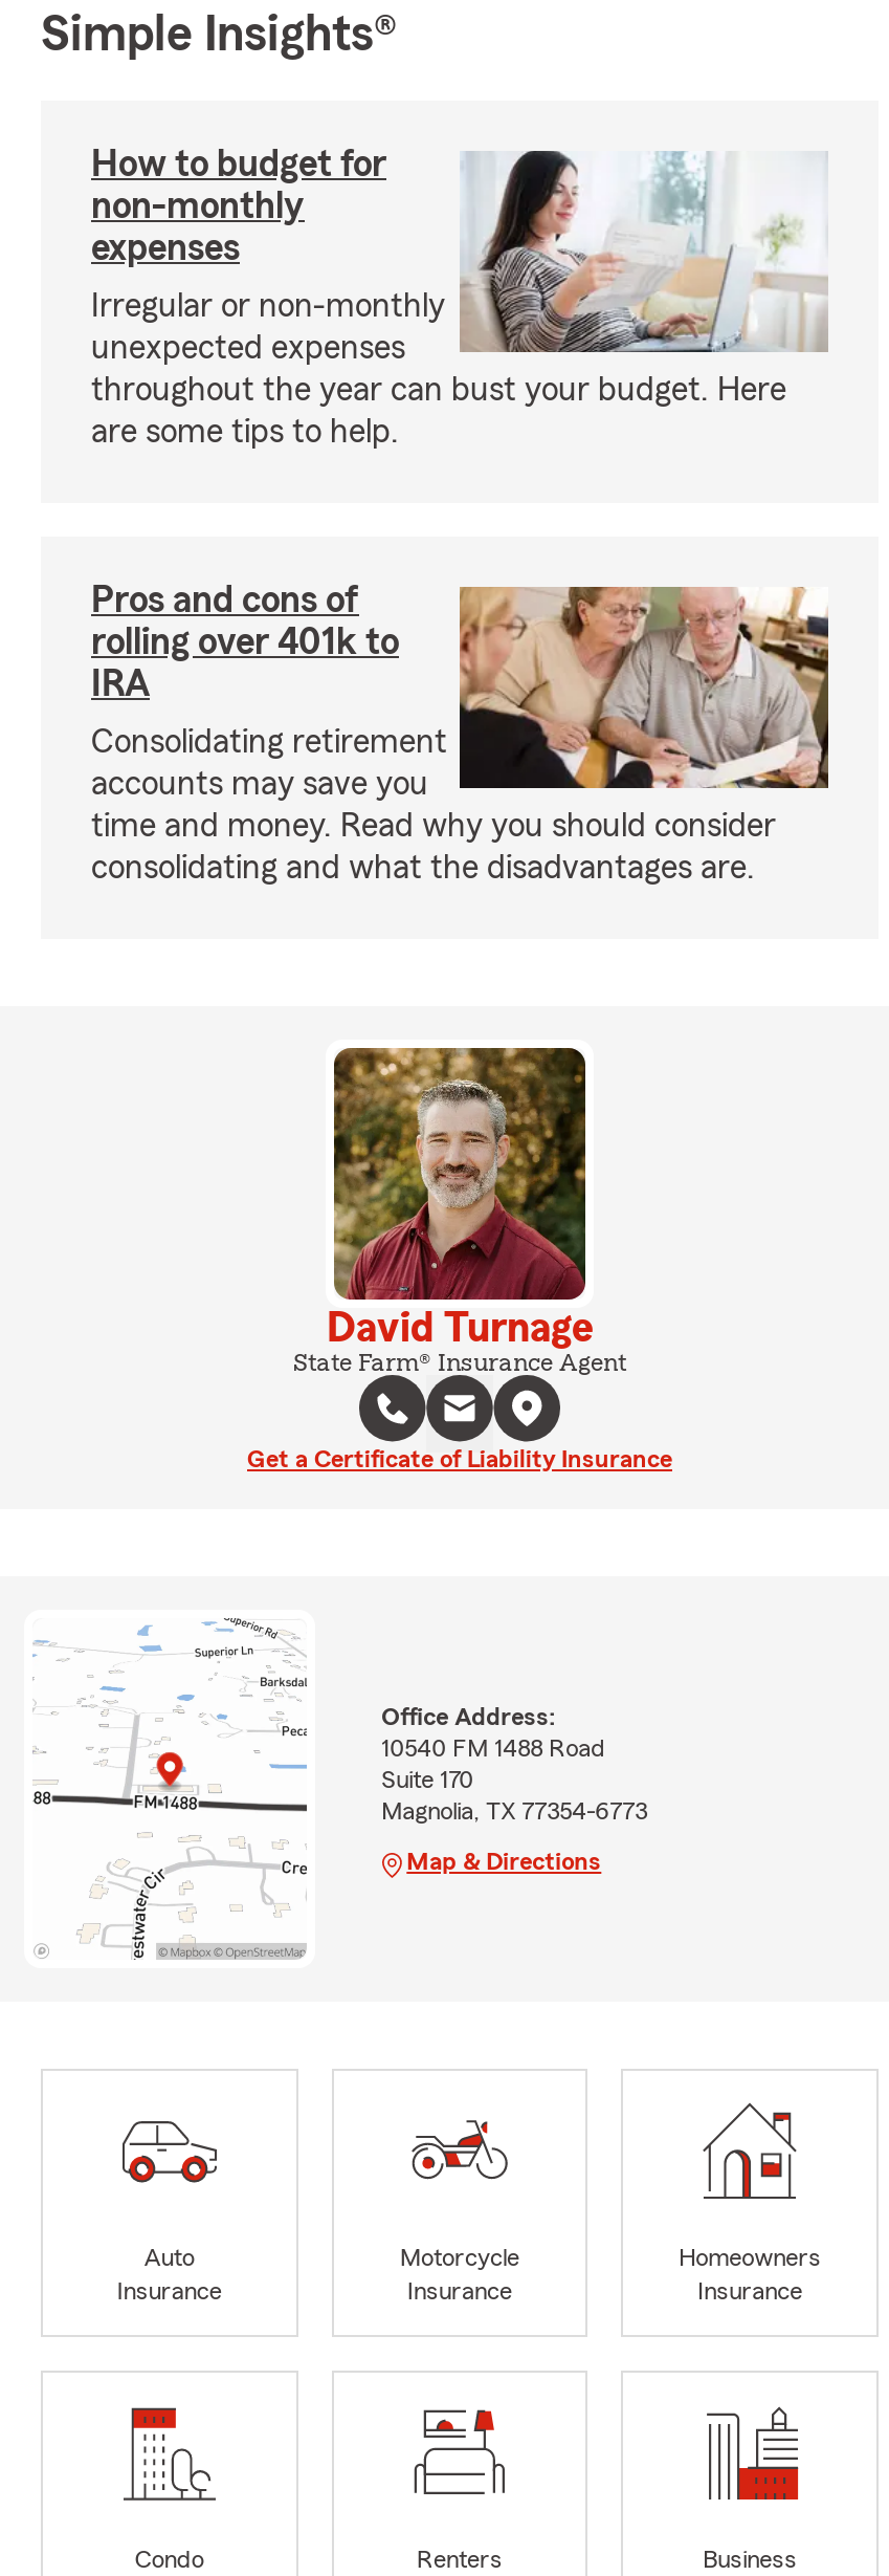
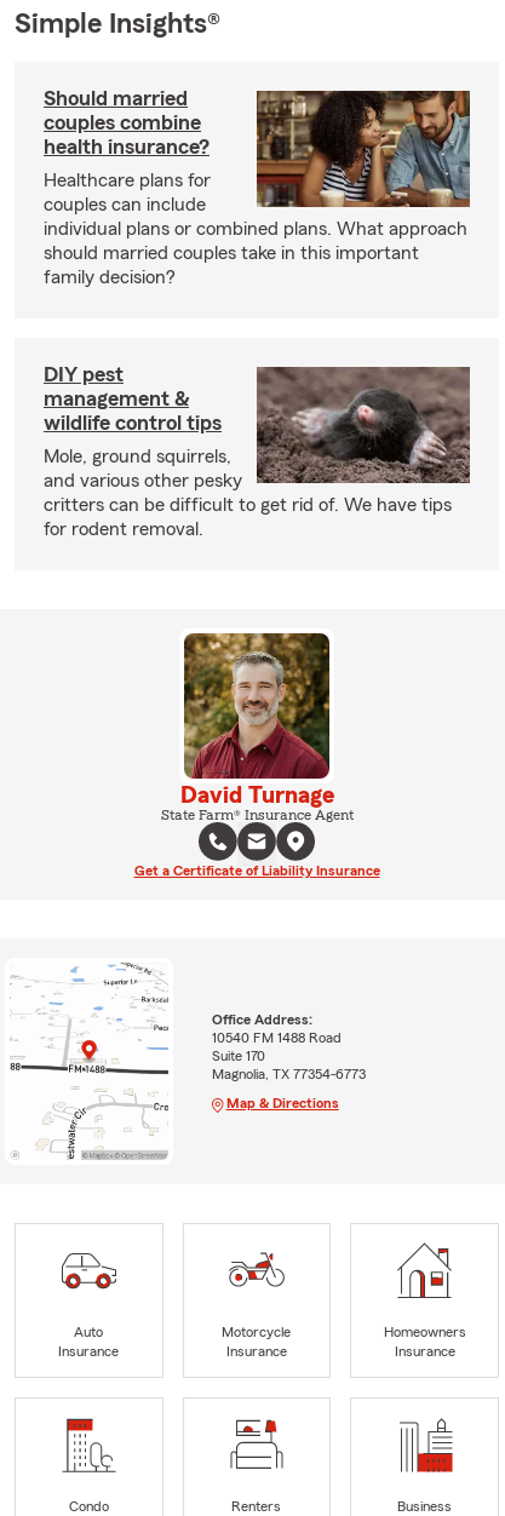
- How to budget for
- non-monthly
- expenses
+ Should married
+ couples combine
+ health insurance?

- [image]
- Irregular or non-monthly
- unexpected expenses
- throughout the year can bust your budget. Here
- are some tips to help.
+ [image]
+ Healthcare plans for
+ couples can include
+ individual plans or combined plans. What approach
+ should married couples take in this important
+ family decision?

- Pros and cons of
- rolling over 401k to
- IRA
+ DIY pest
+ management &
+ wildlife control tips

- [image]
- Consolidating retirement
- accounts may save you
- time and money. Read why you should consider
- consolidating and what the disadvantages are.
+ [image]
+ Mole, ground squirrels,
+ and various other pesky
+ critters can be difficult to get rid of. We have tips
+ for rodent removal.
